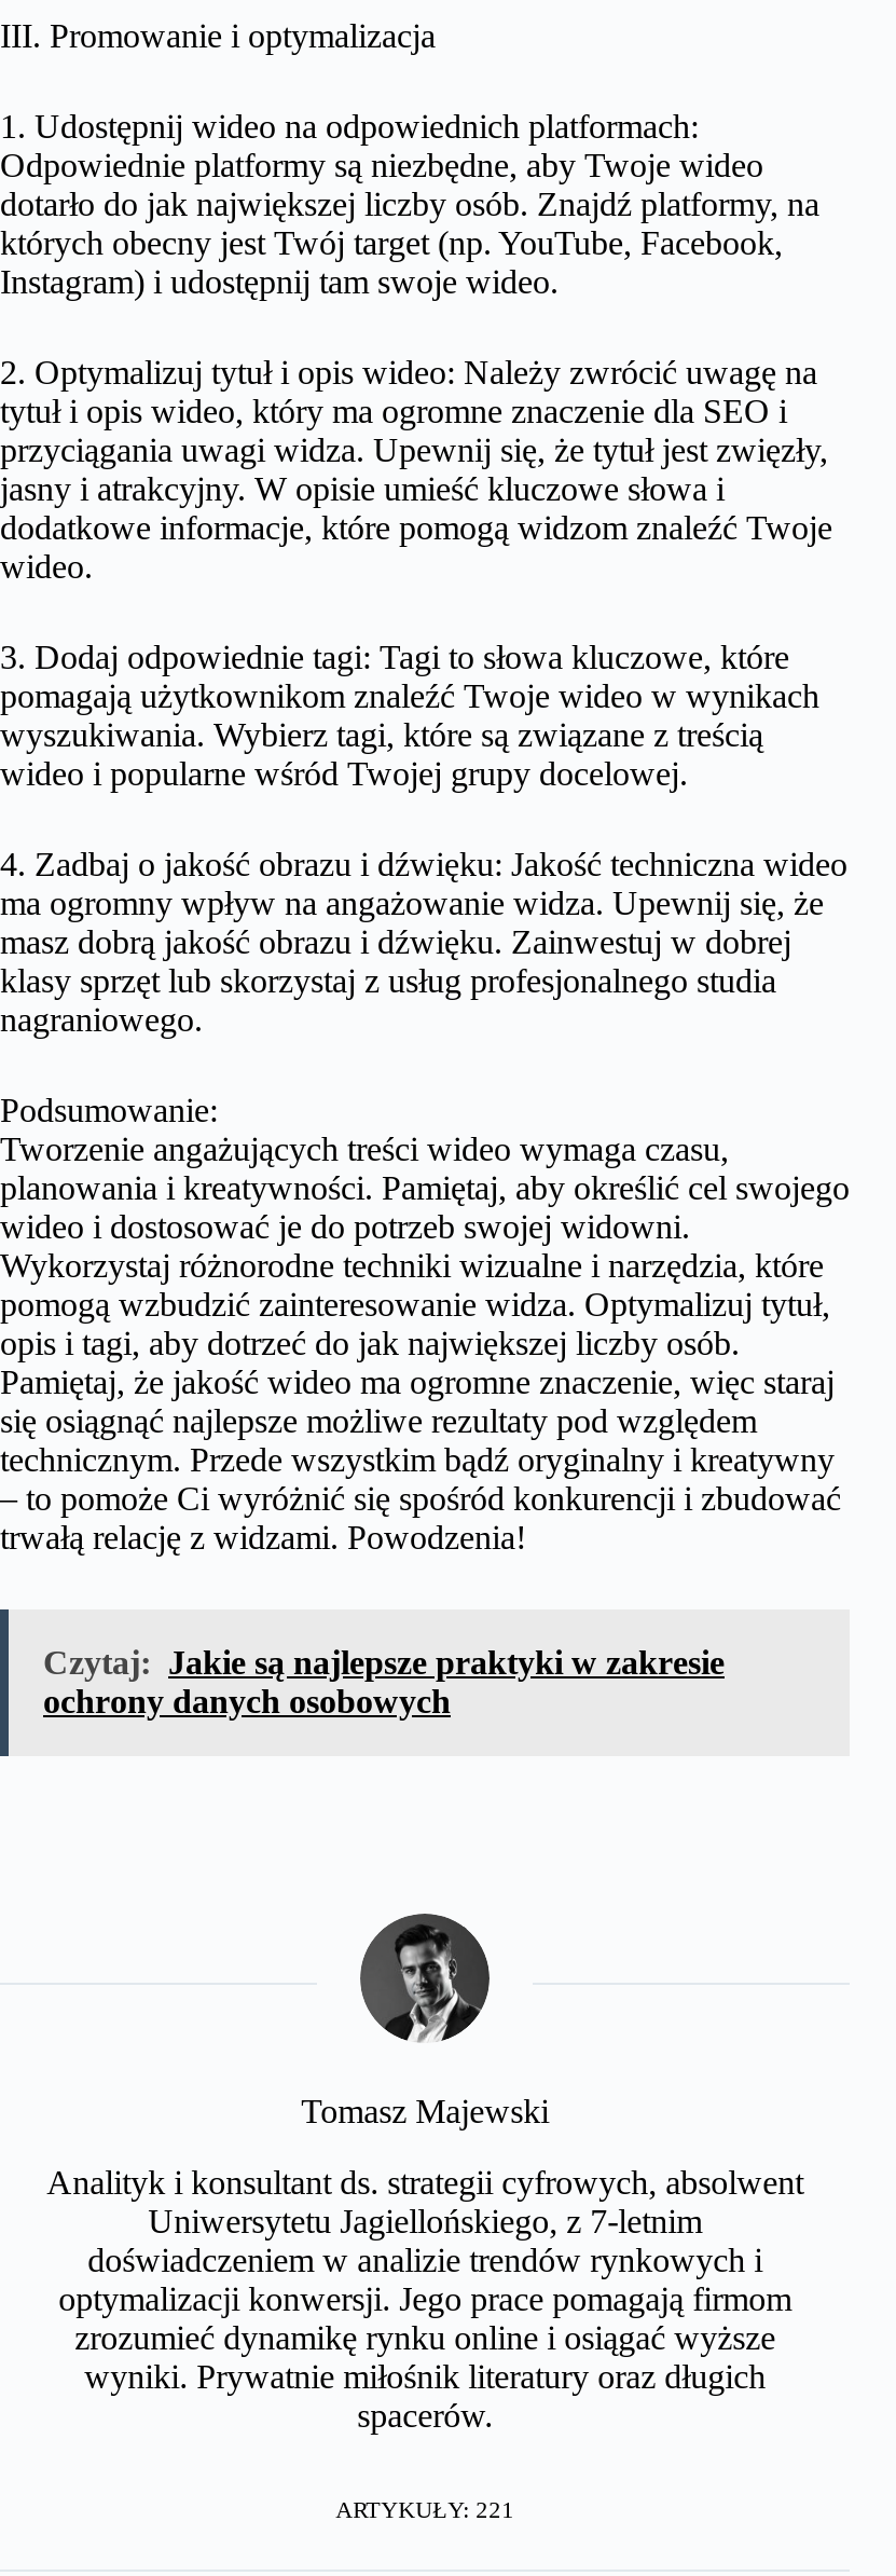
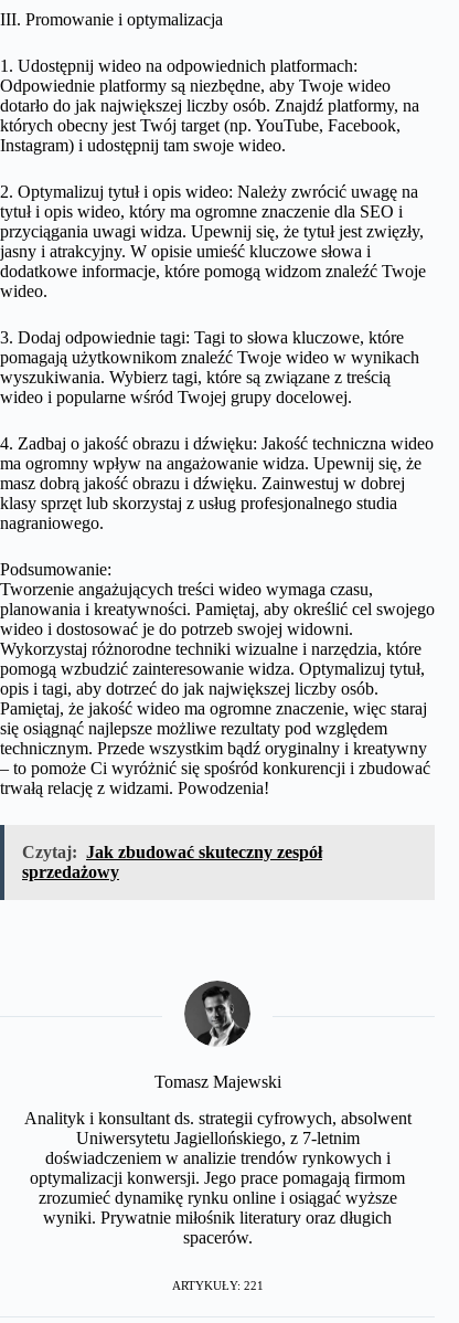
- Czytaj: Jakie są najlepsze praktyki w zakresie
- ochrony danych osobowych
+ Czytaj: Jak zbudować skuteczny zespół
+ sprzedażowy
